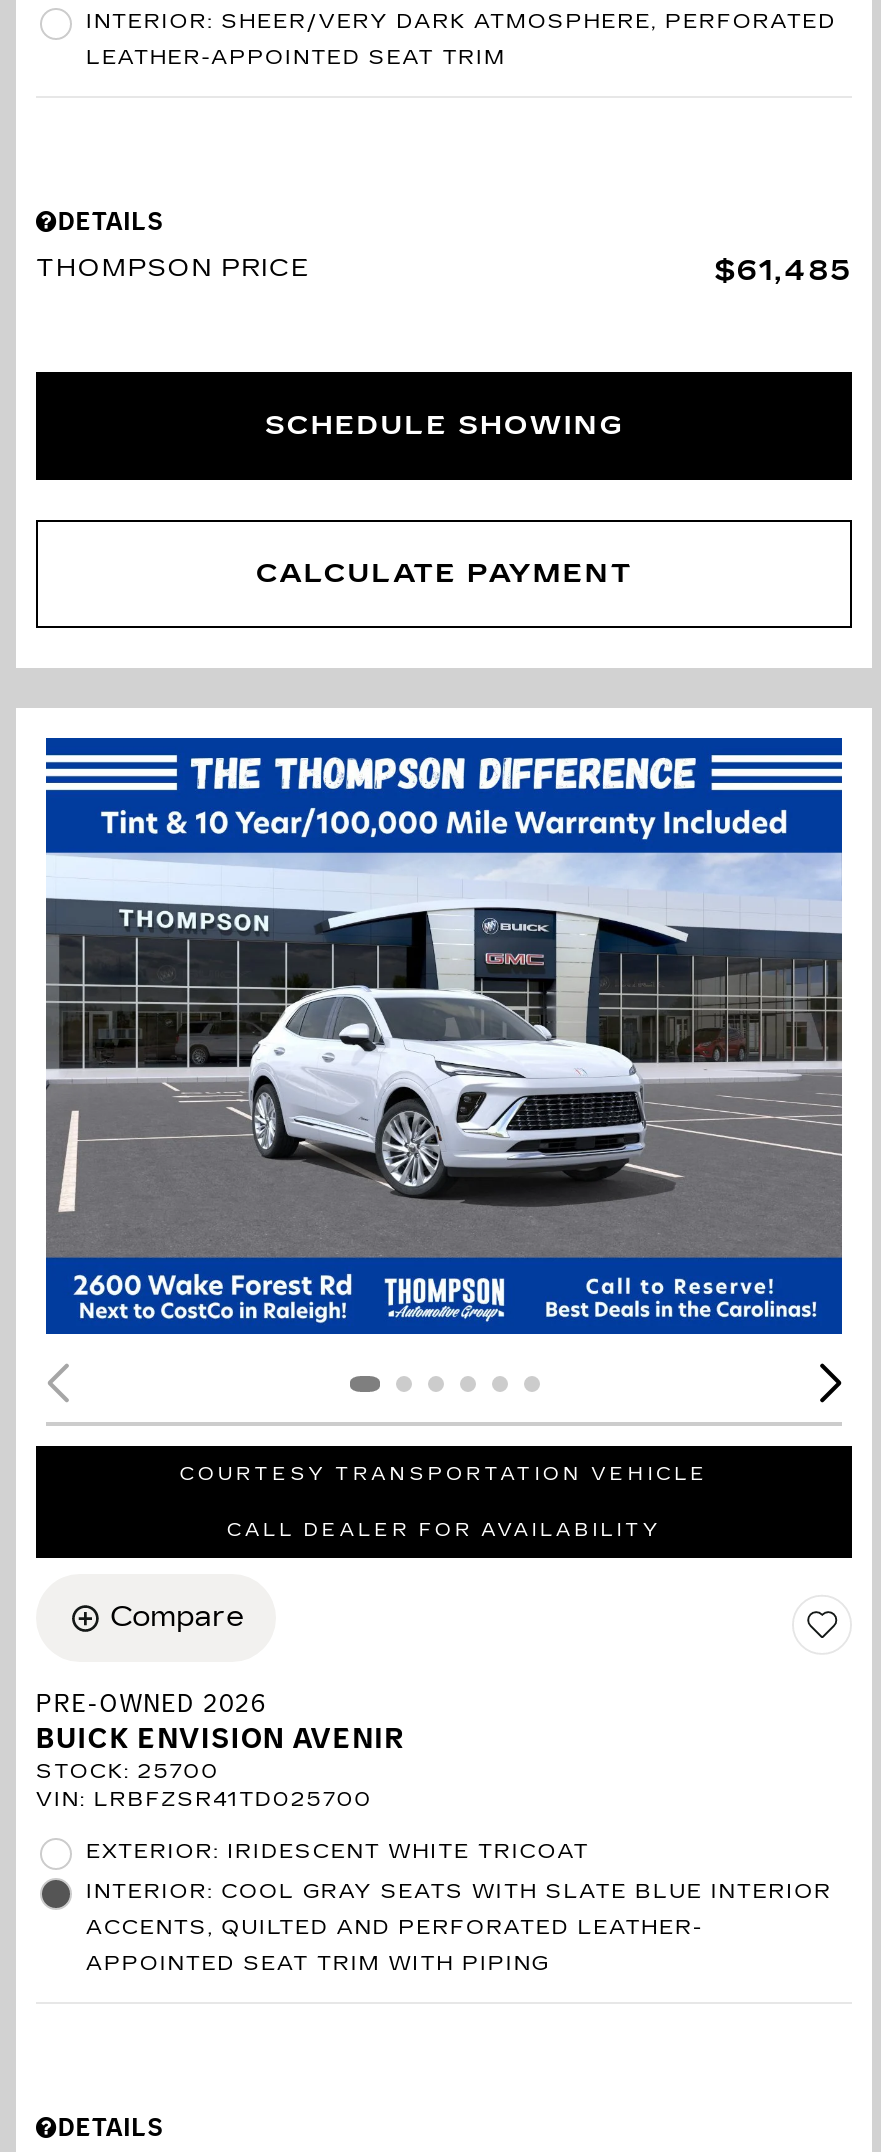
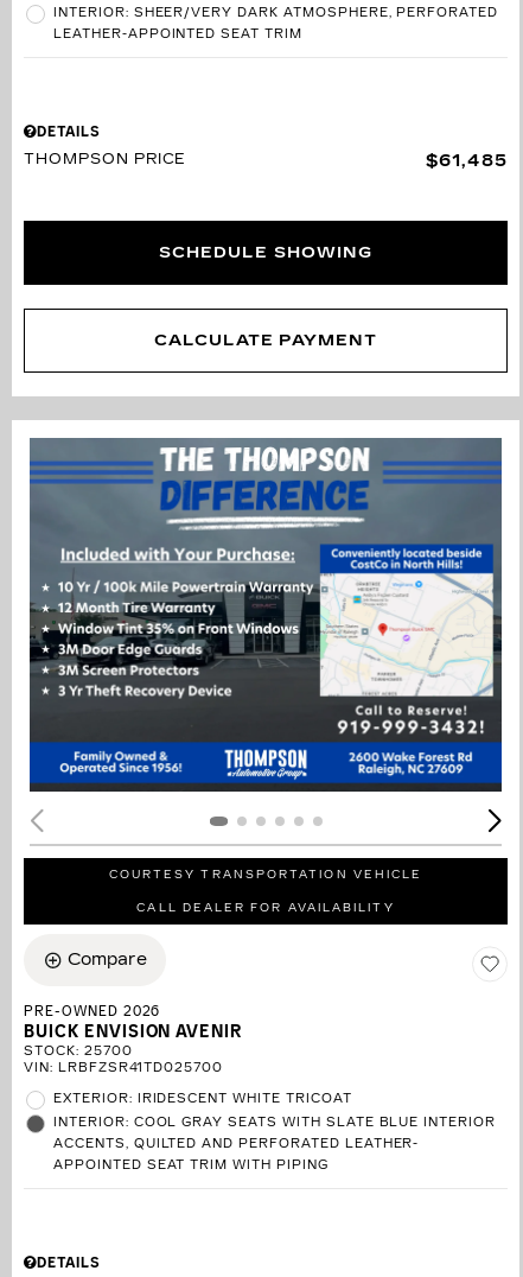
- [image]
+ [image]
